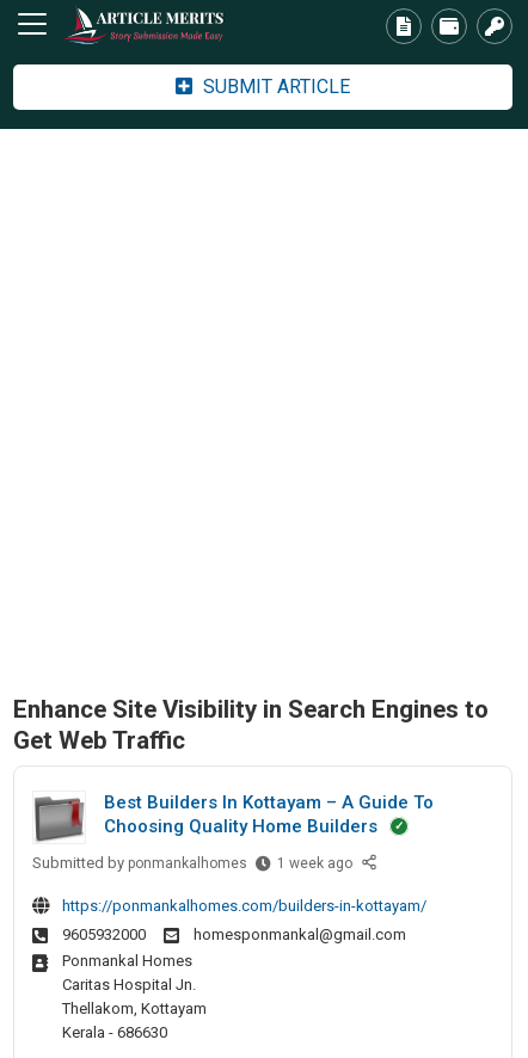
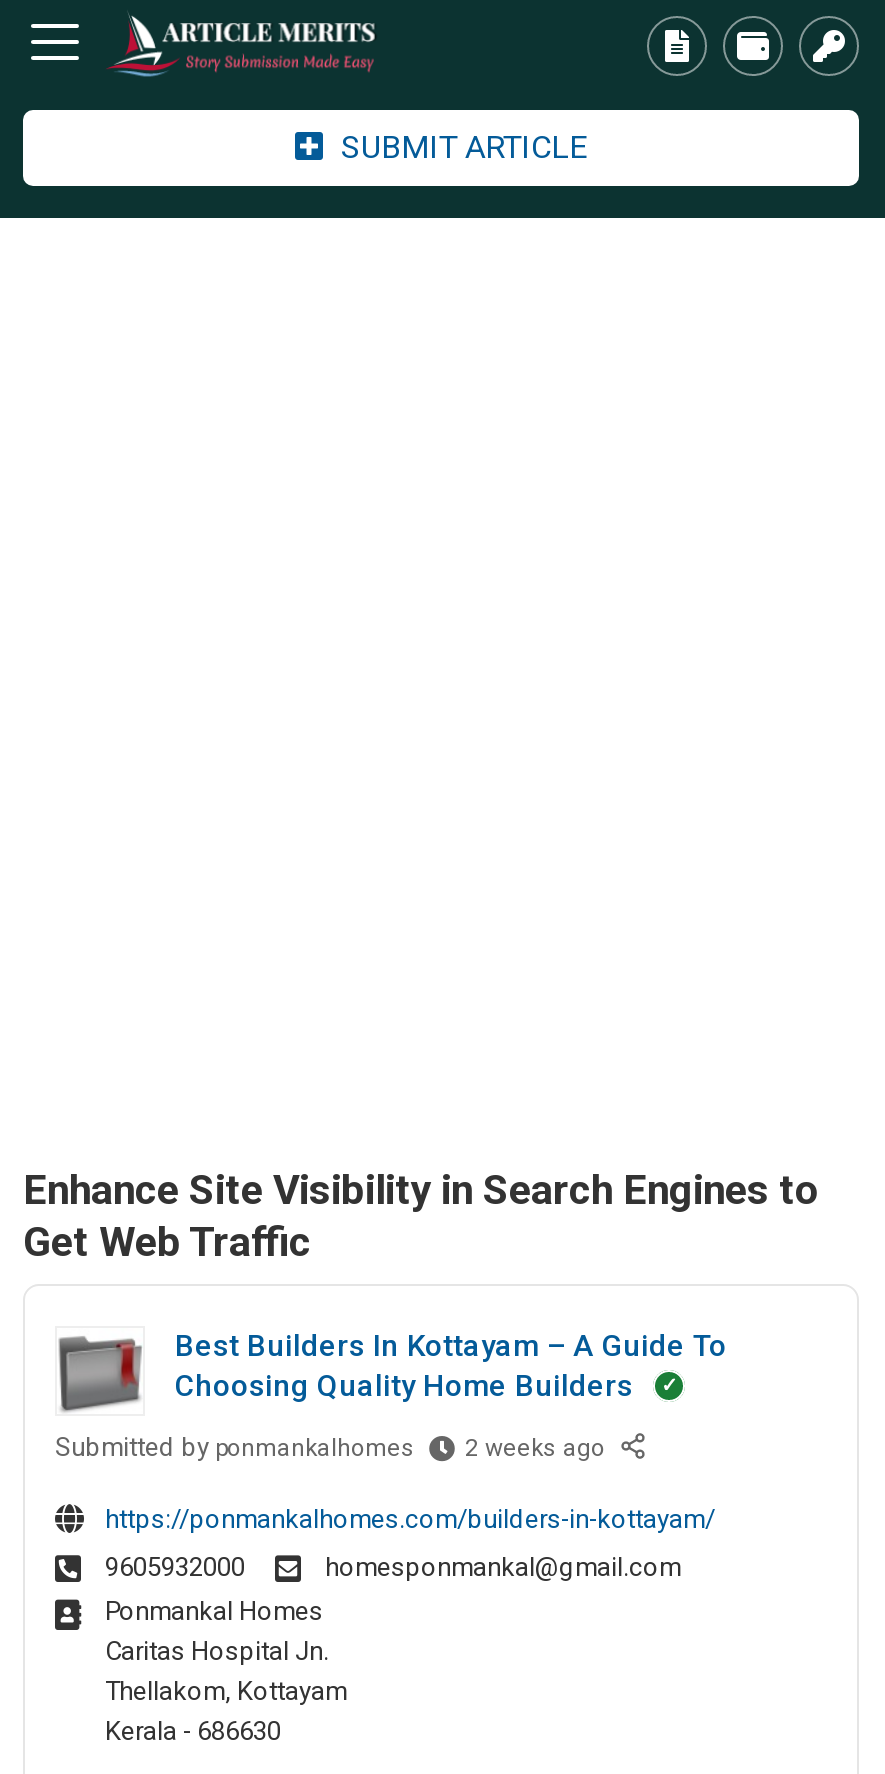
- Submitted by ponmankalhomes 1 week ago B
+ Submitted by ponmankalhomes 2 weeks ago B
